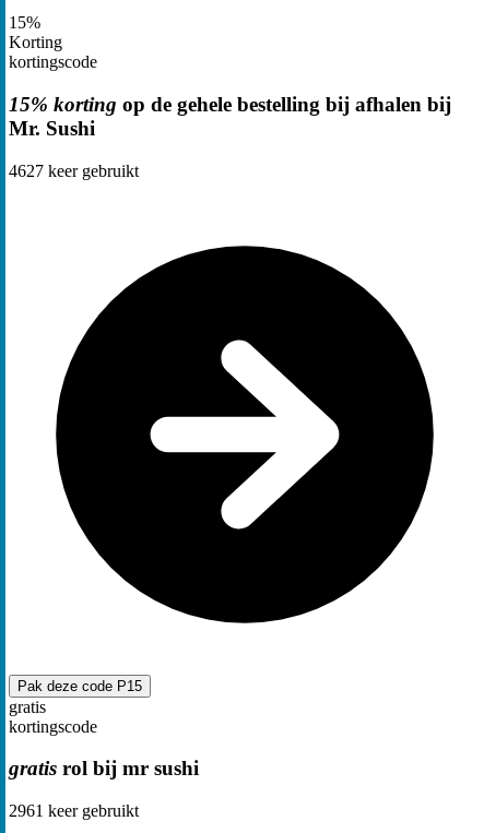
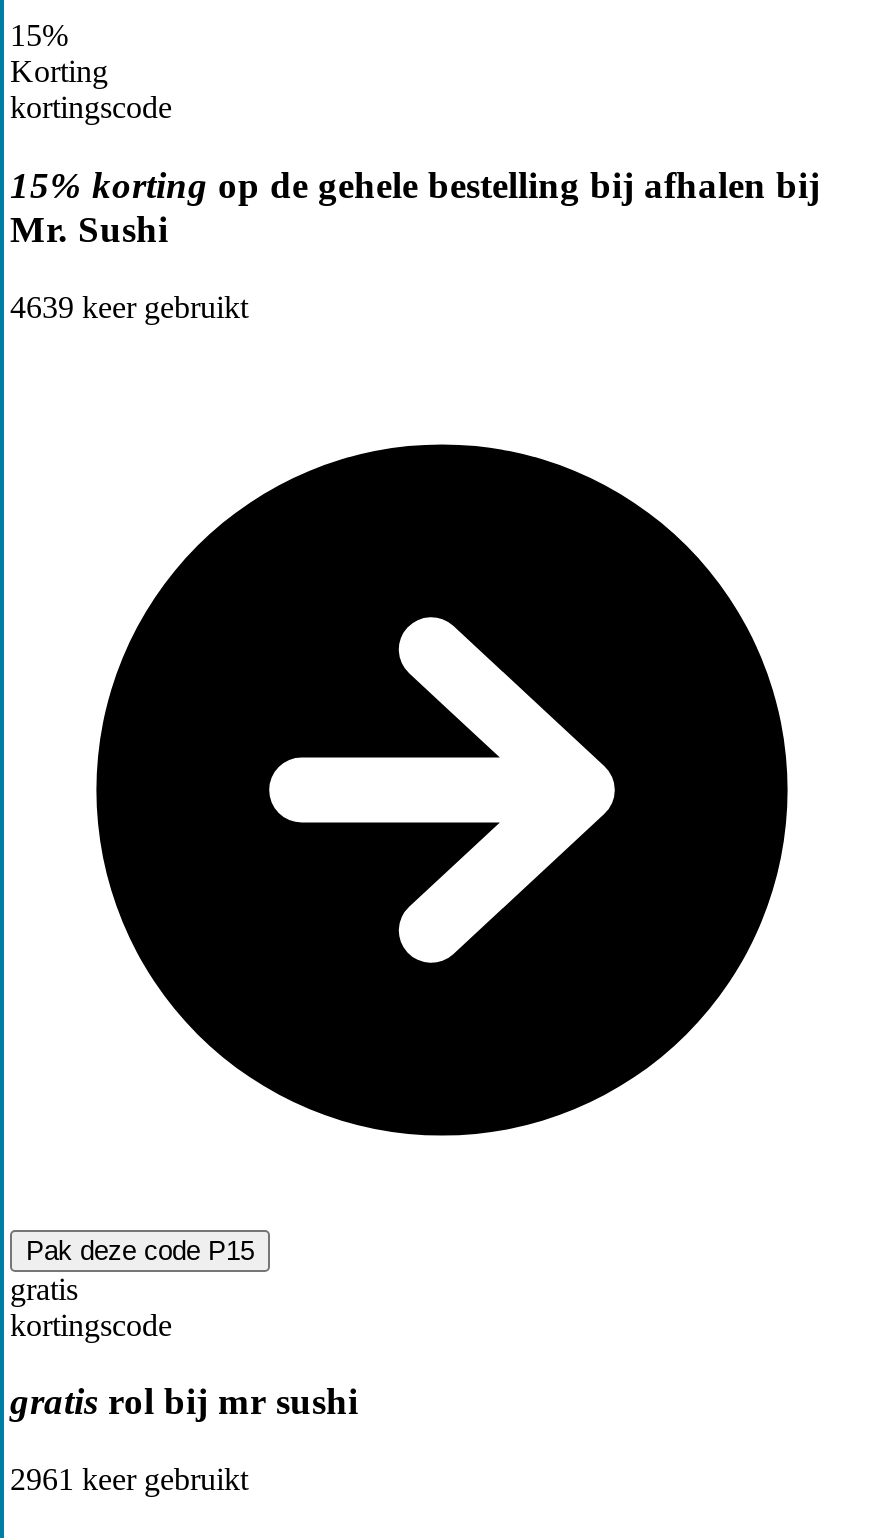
- 4627 keer gebruikt
+ 4639 keer gebruikt
